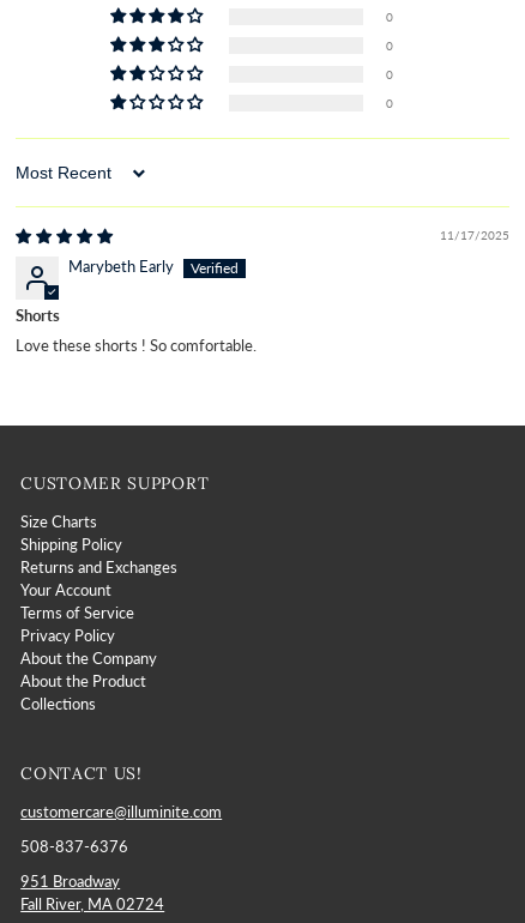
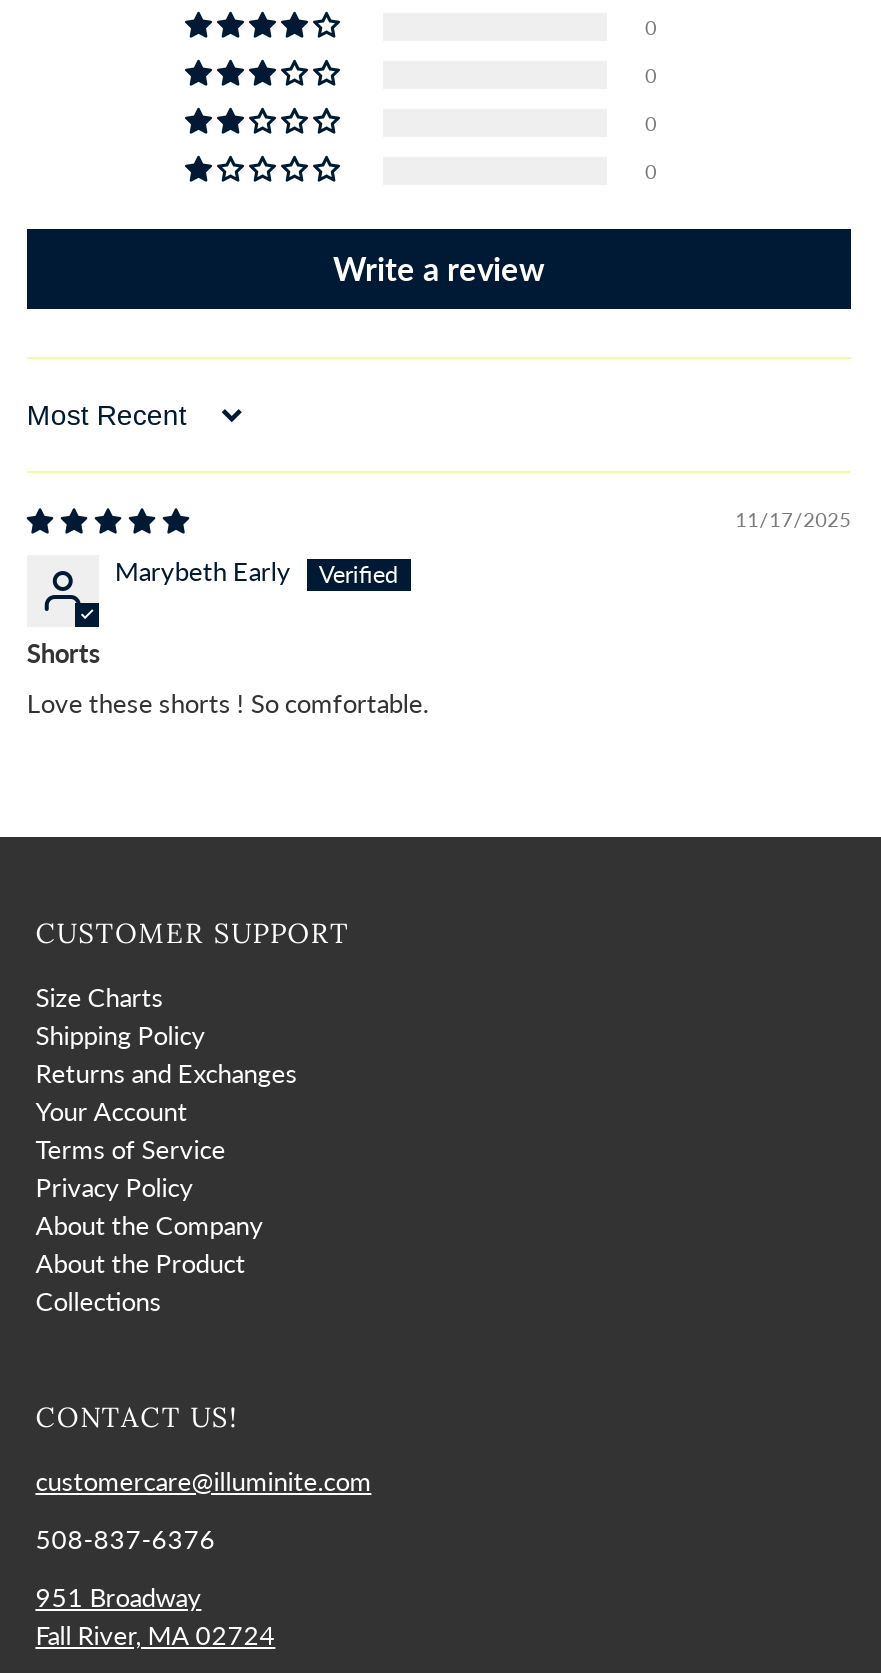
+ Write a review
